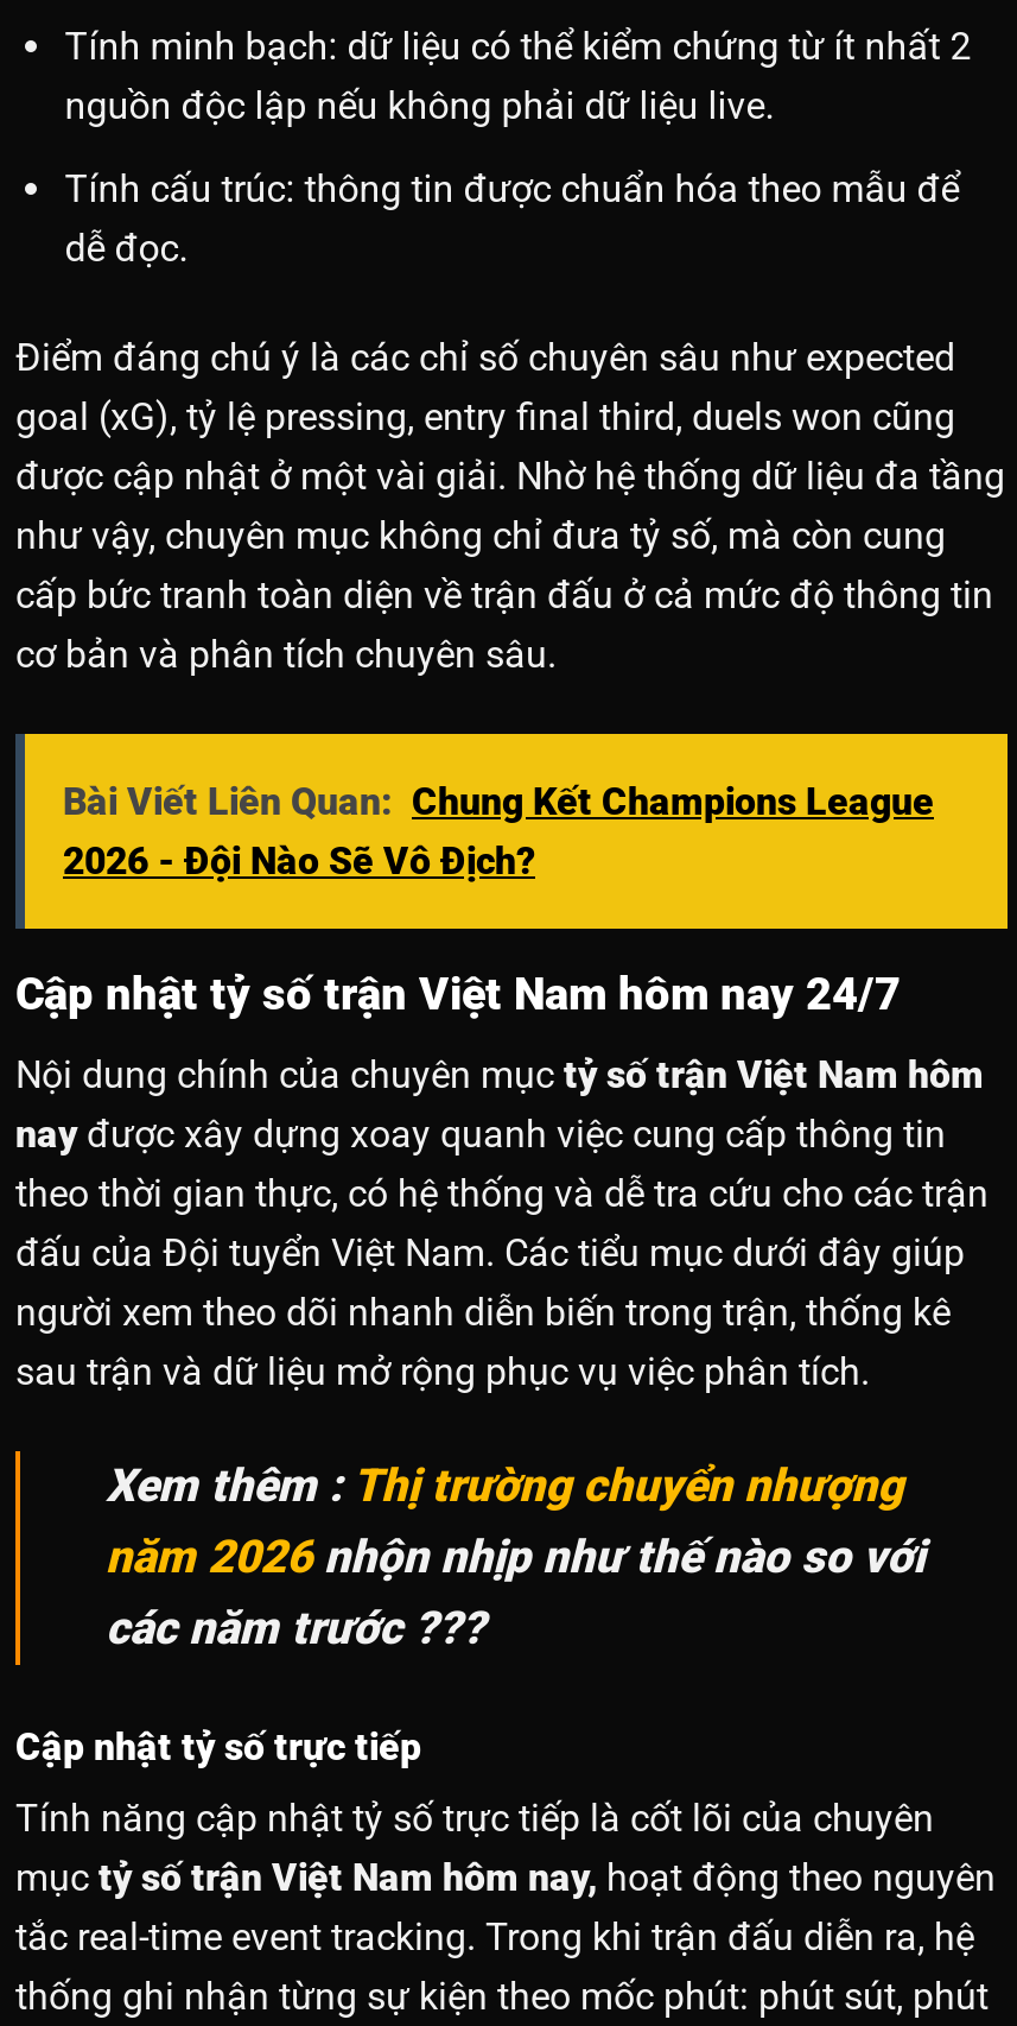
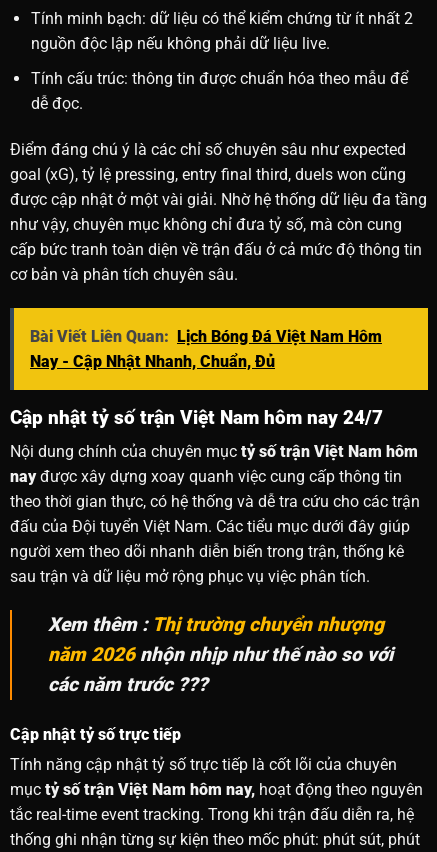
- Bài Viết Liên Quan: Chung Kết Champions League
- 2026 - Đội Nào Sẽ Vô Địch?
+ Bài Viết Liên Quan: Lịch Bóng Đá Việt Nam Hôm
+ Nay - Cập Nhật Nhanh, Chuẩn, Đủ
